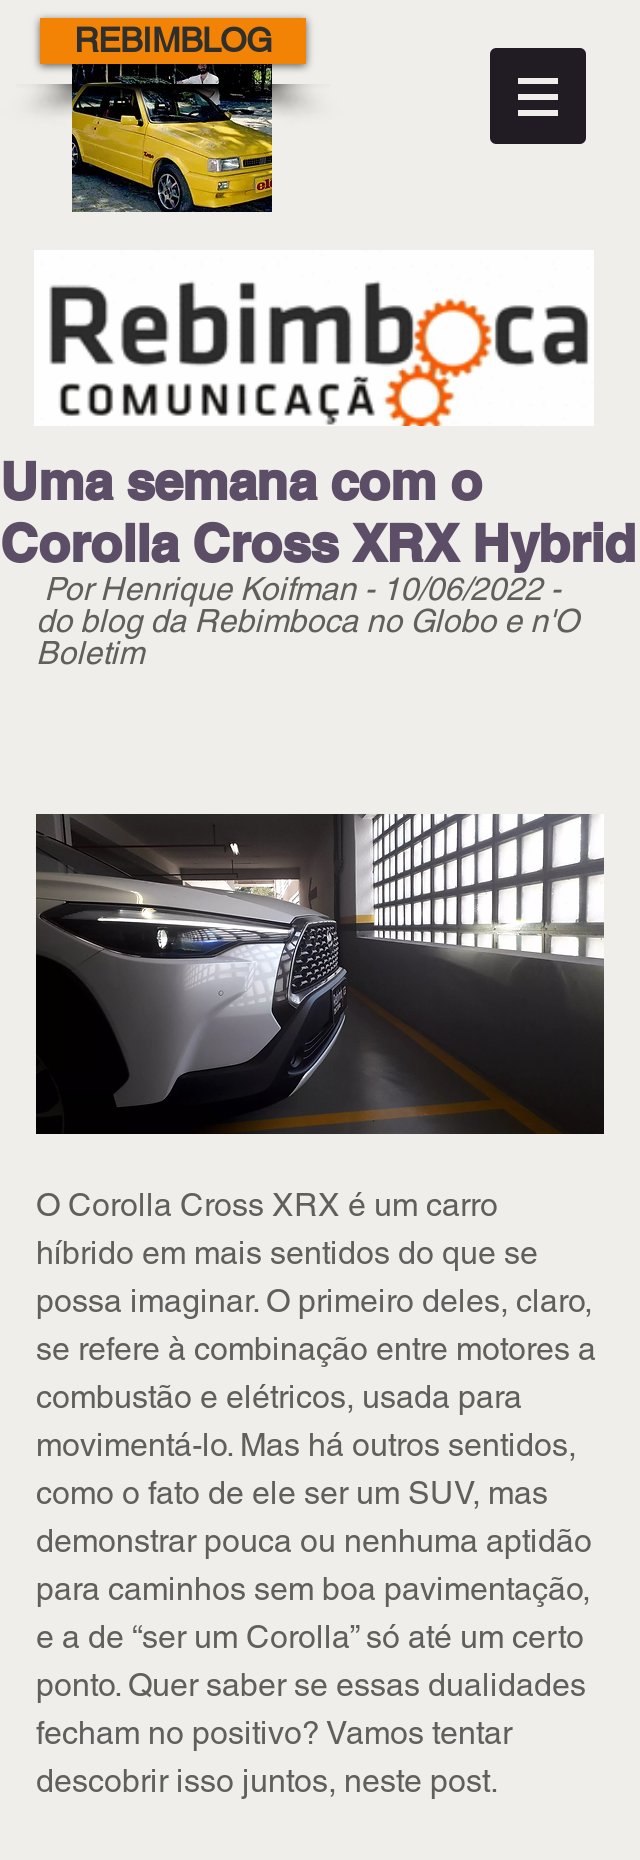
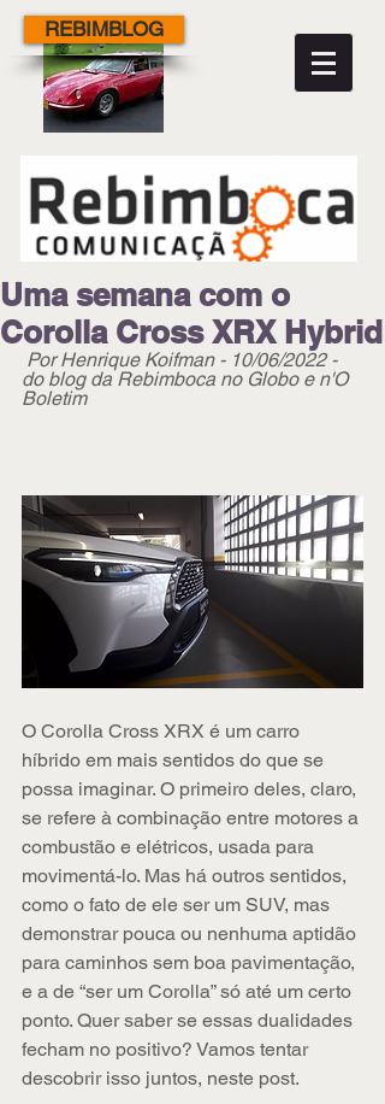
- [image]
+ [image]
